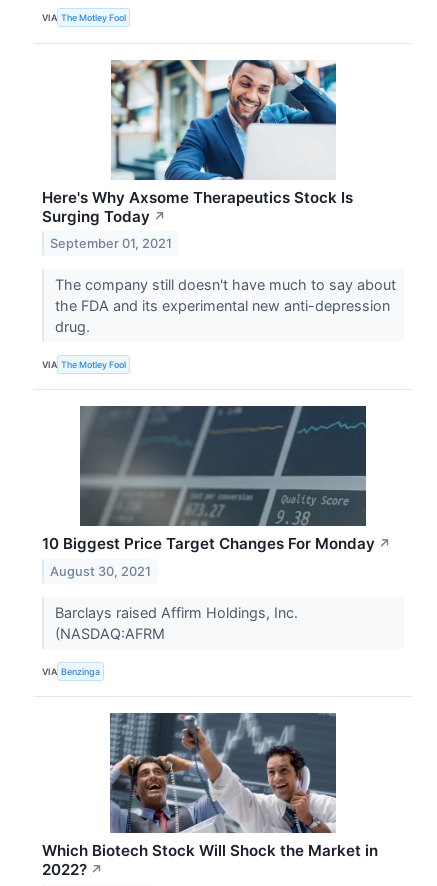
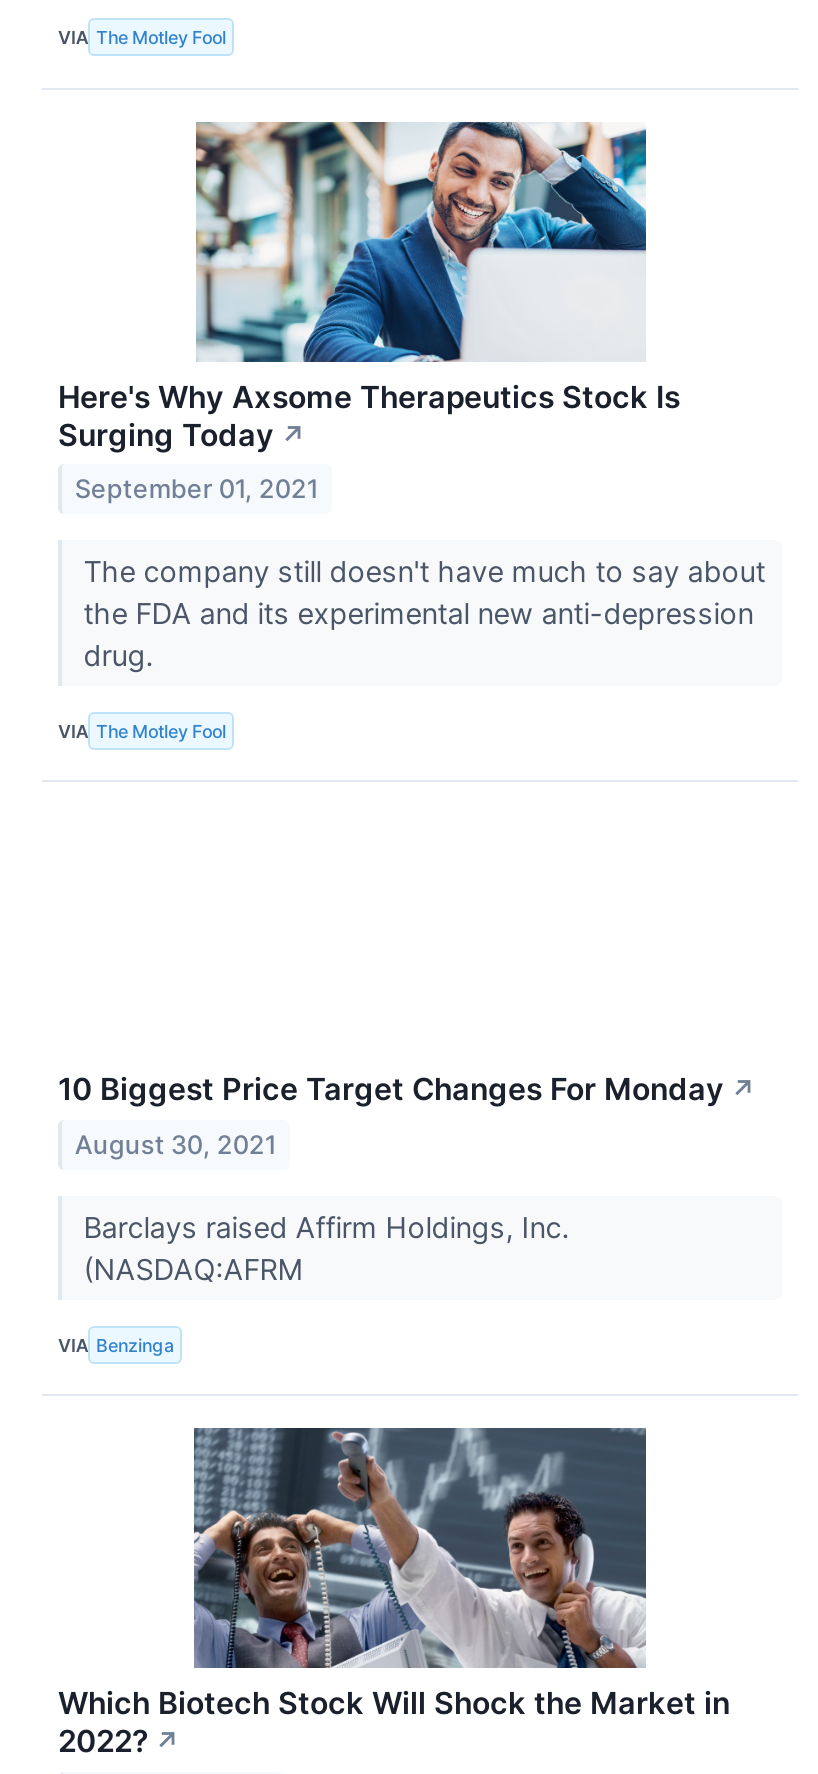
- [image]
